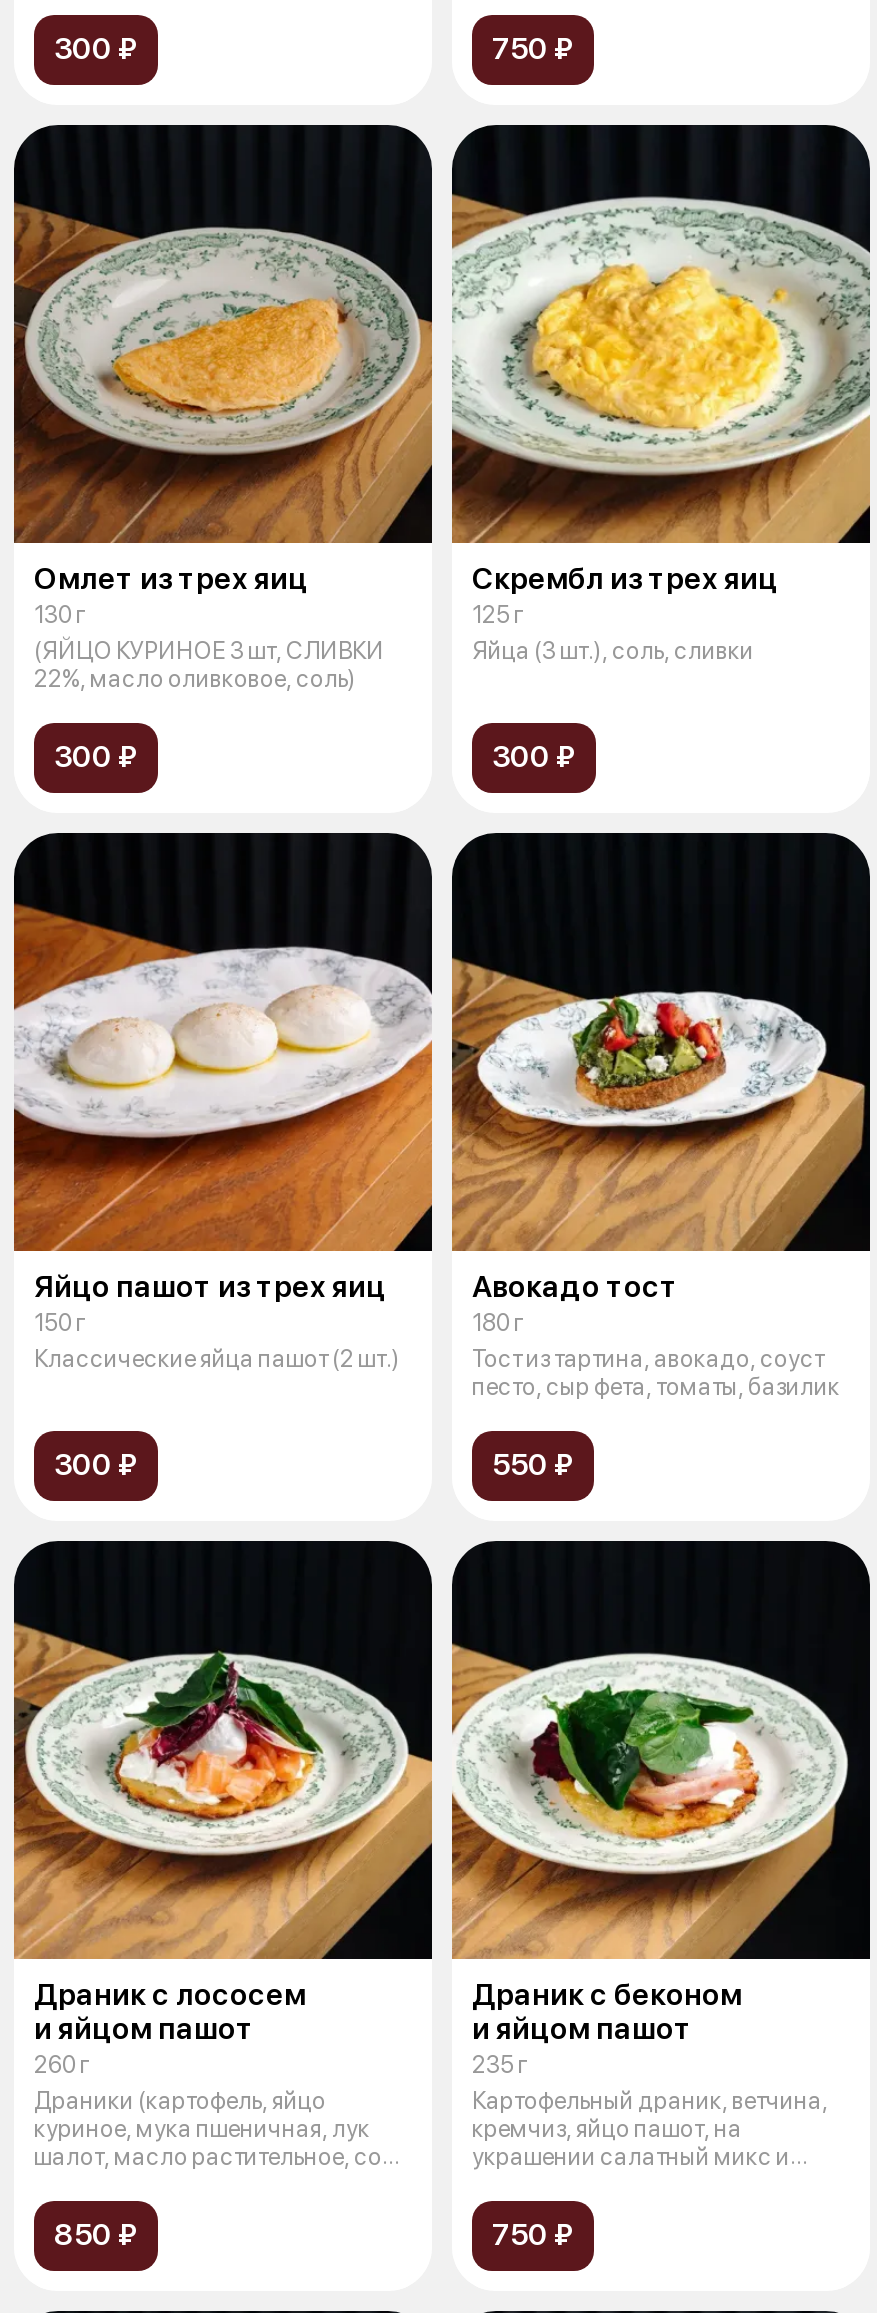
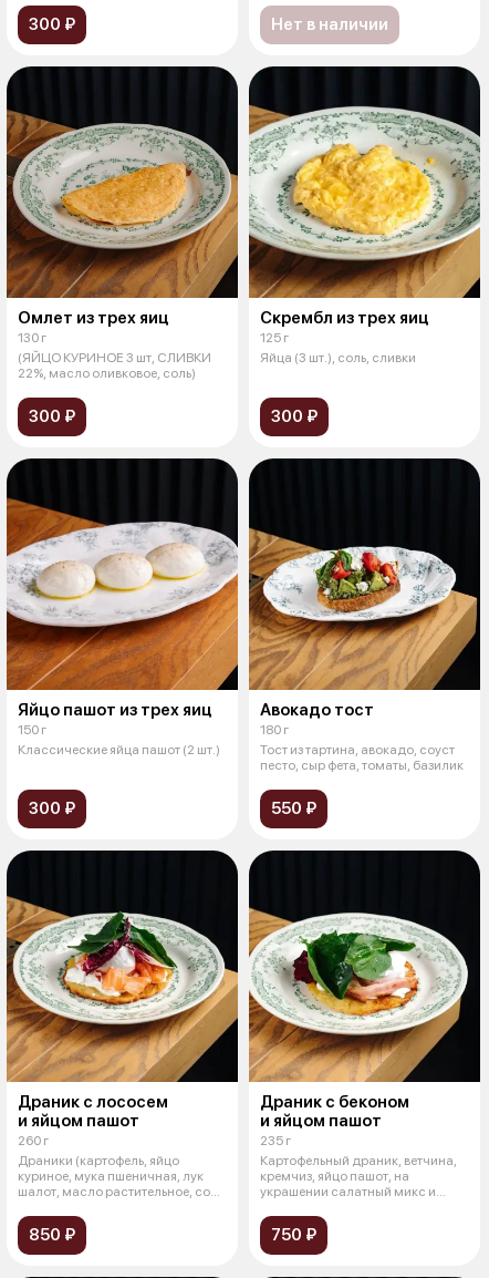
- 750 ₽
+ Нет в наличии
